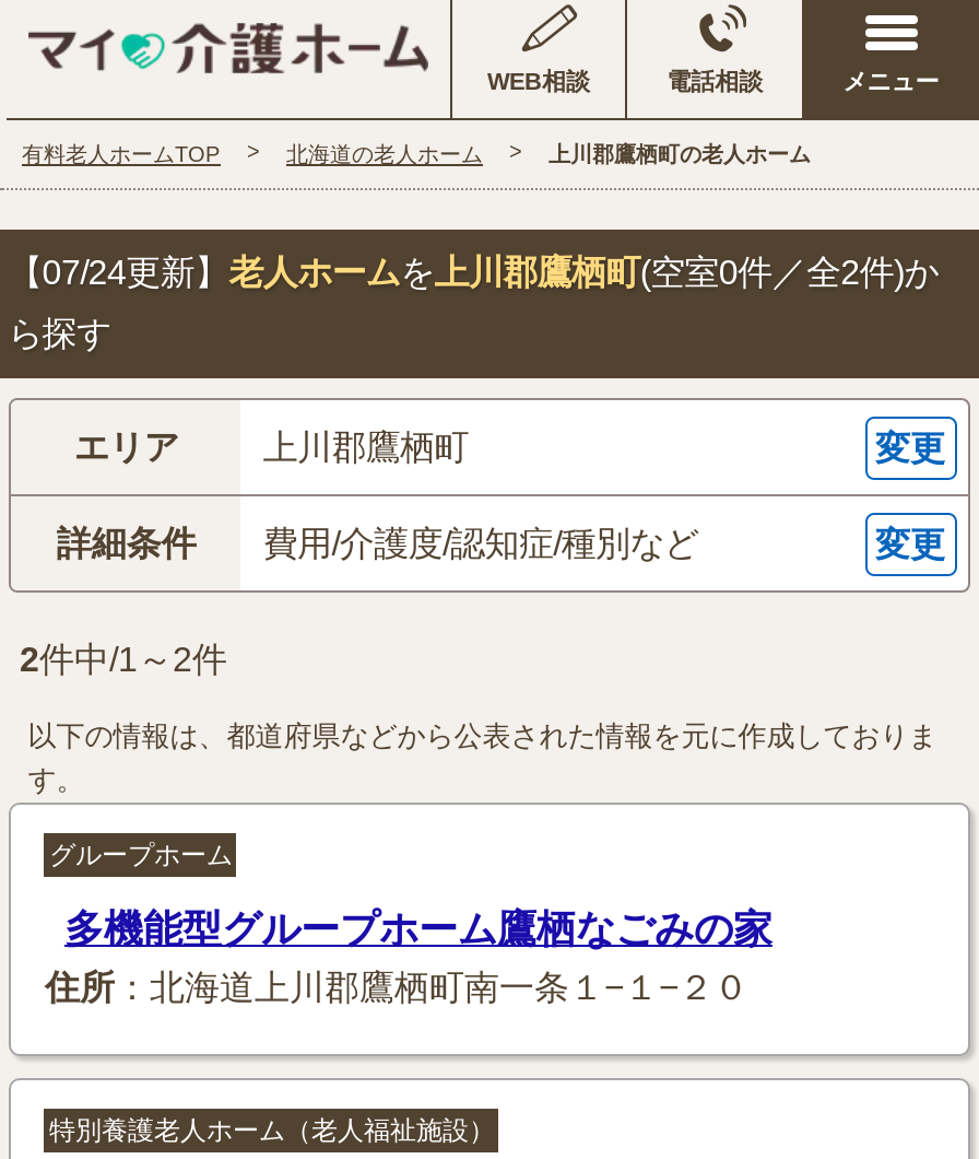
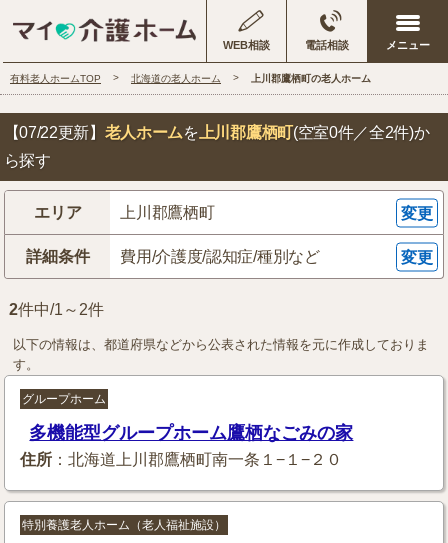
- 【07/24更新】老人ホームを上川郡鷹栖町(空室0件／全2件)か
+ 【07/22更新】老人ホームを上川郡鷹栖町(空室0件／全2件)か
